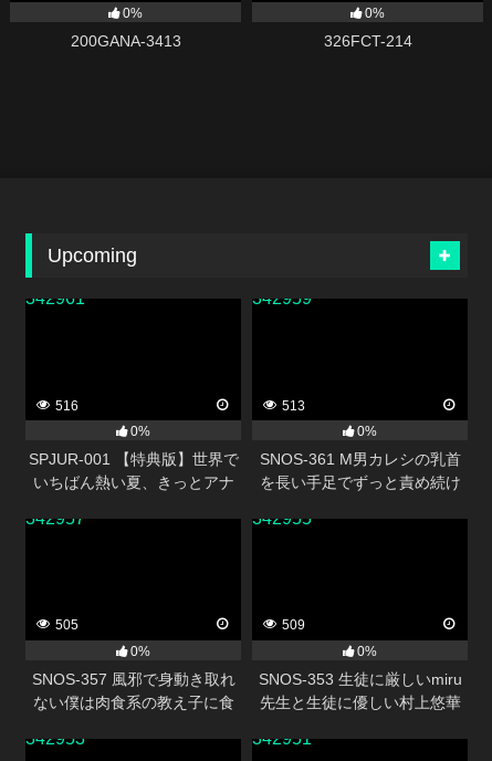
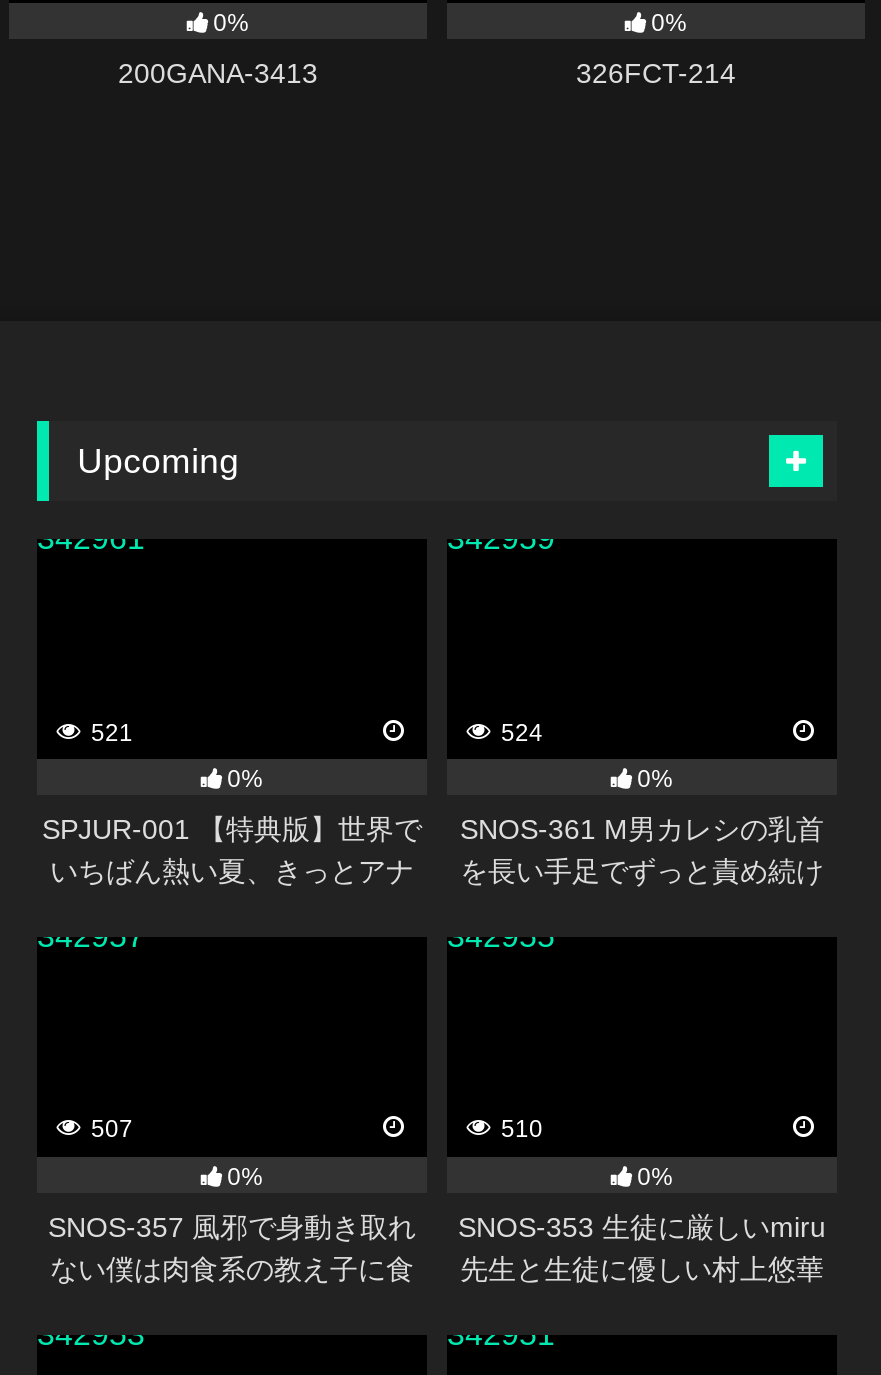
- 516
+ 521

- 513
+ 524

- 505
+ 507

- 509
+ 510
